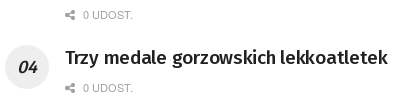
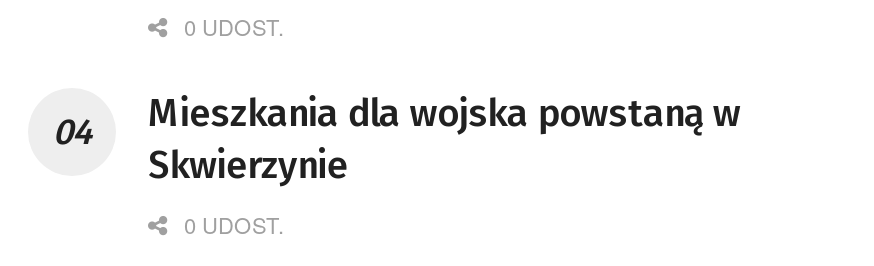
- Trzy medale gorzowskich lekkoatletek
+ Mieszkania dla wojska powstaną w
+ Skwierzynie
